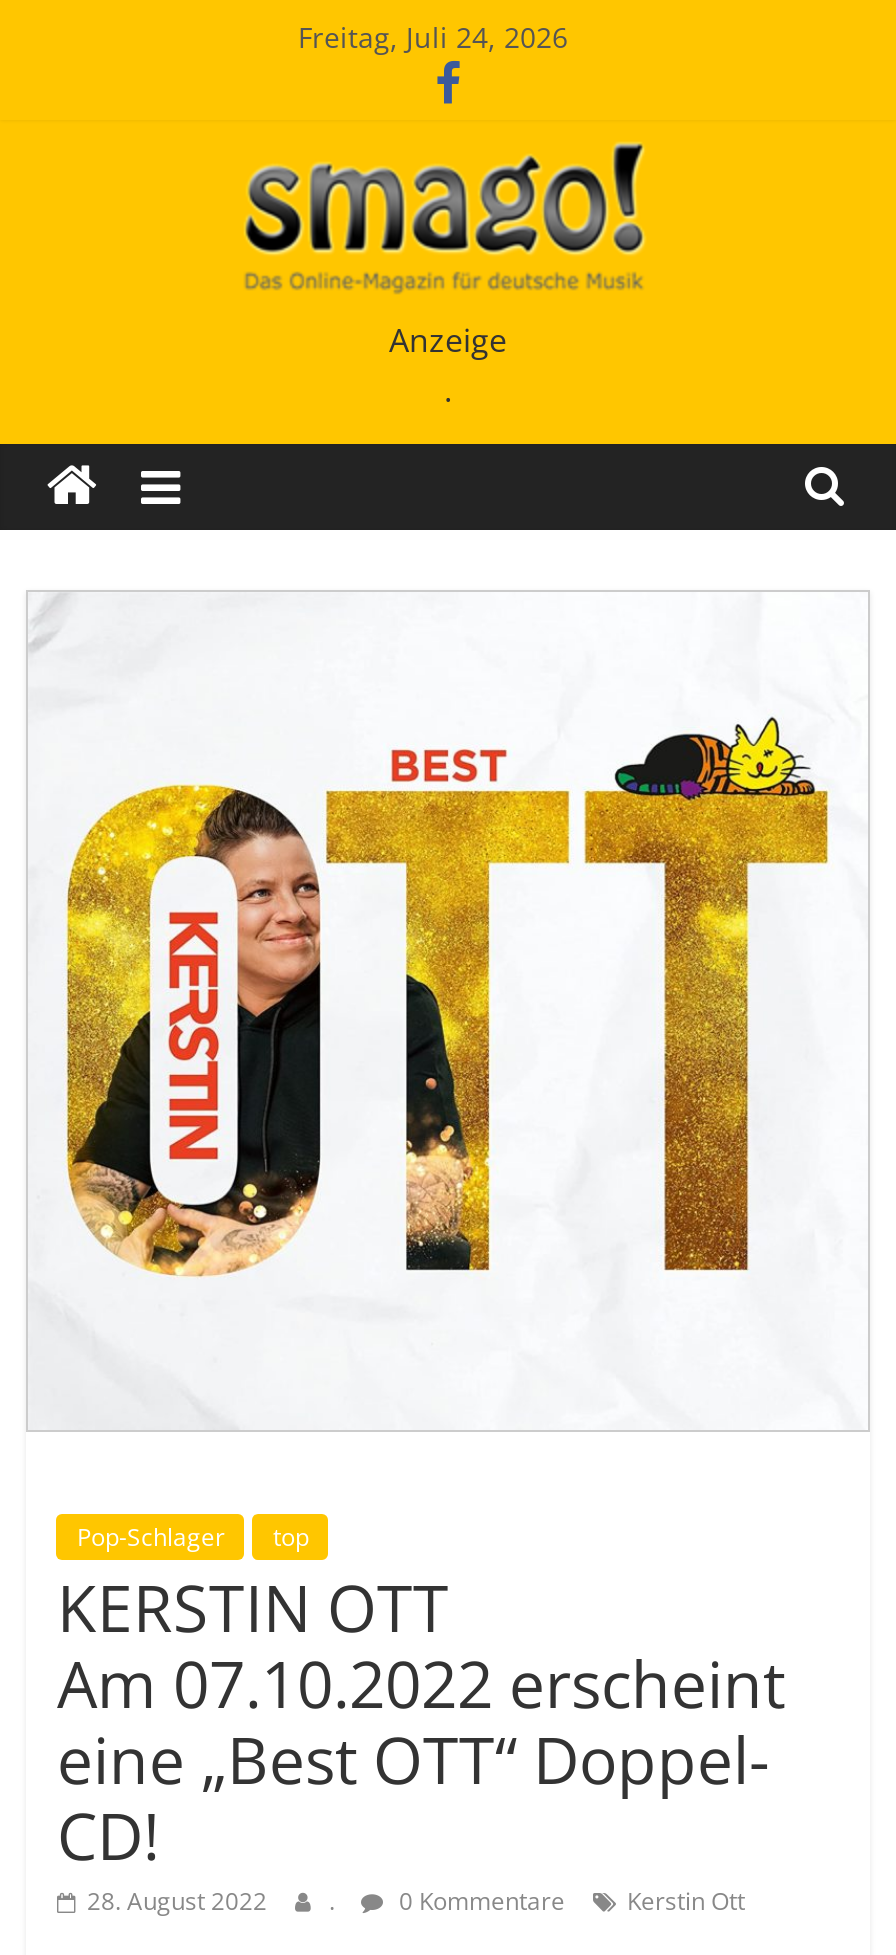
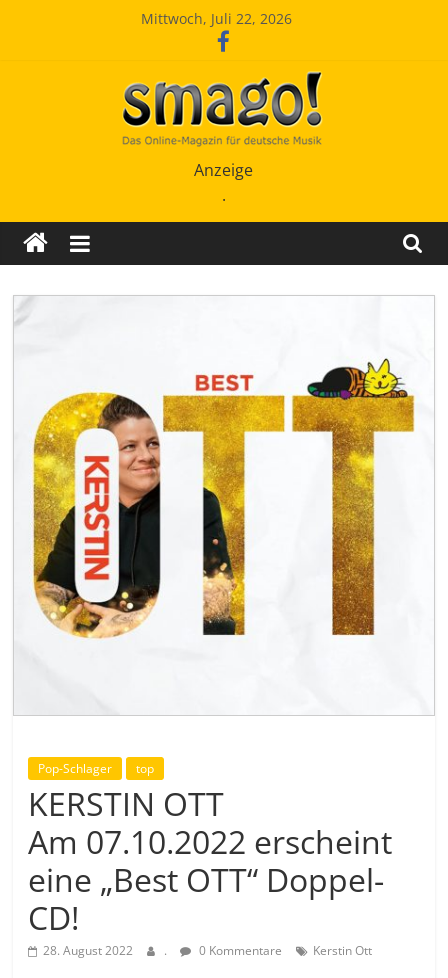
- Freitag, Juli 24, 2026
+ Mittwoch, Juli 22, 2026
